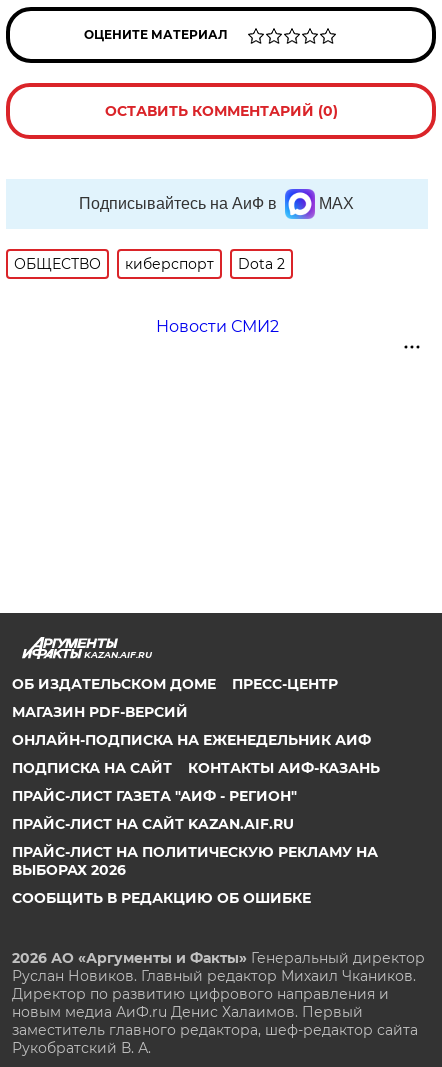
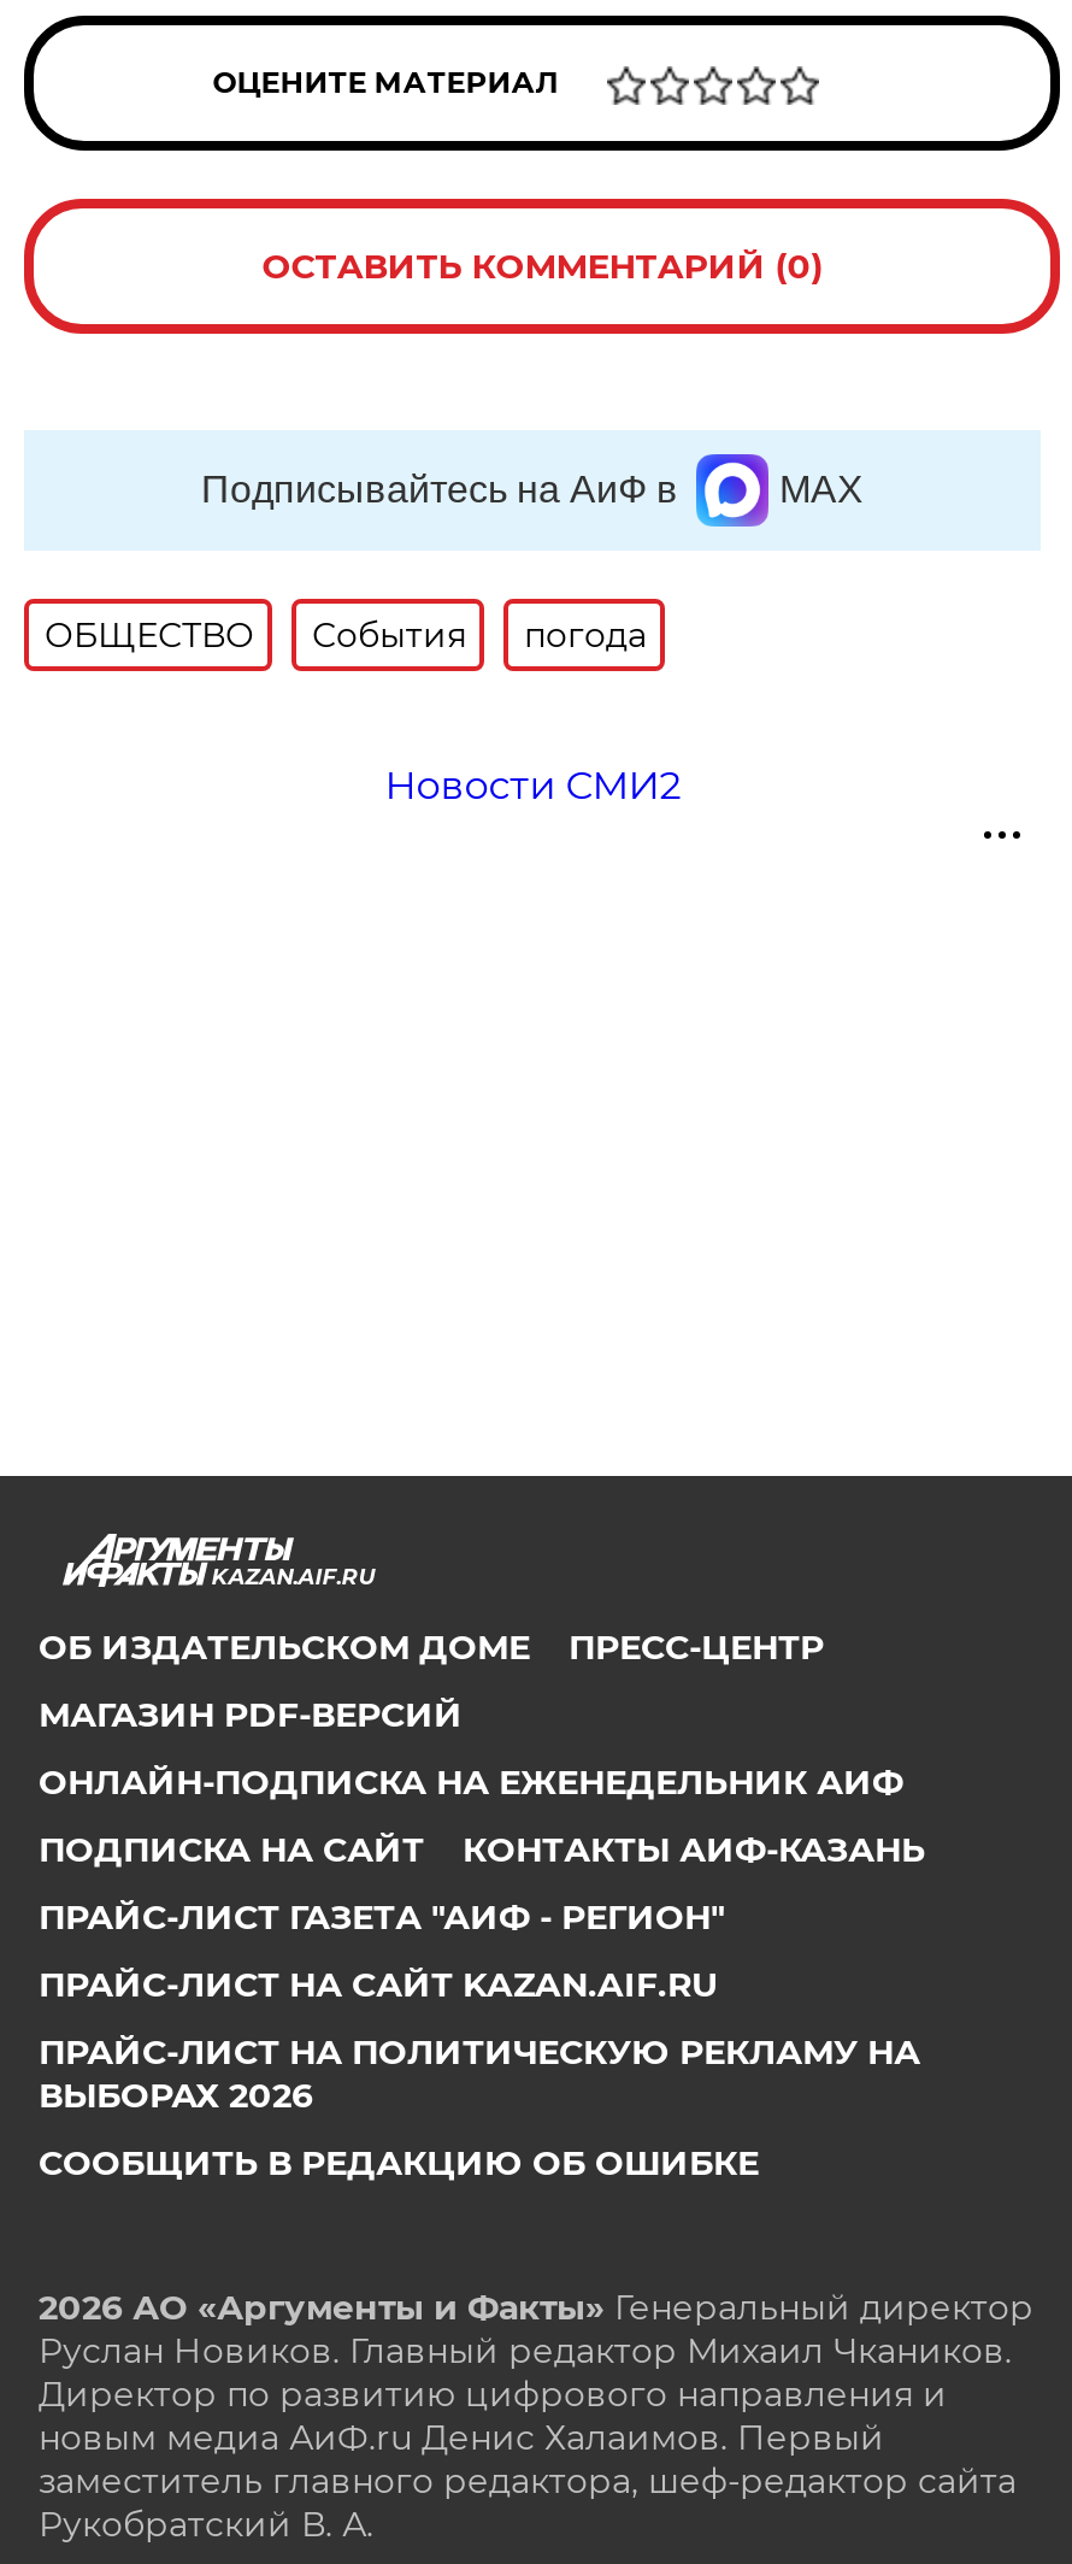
- киберспорт
- Dota 2
+ События
+ погода
